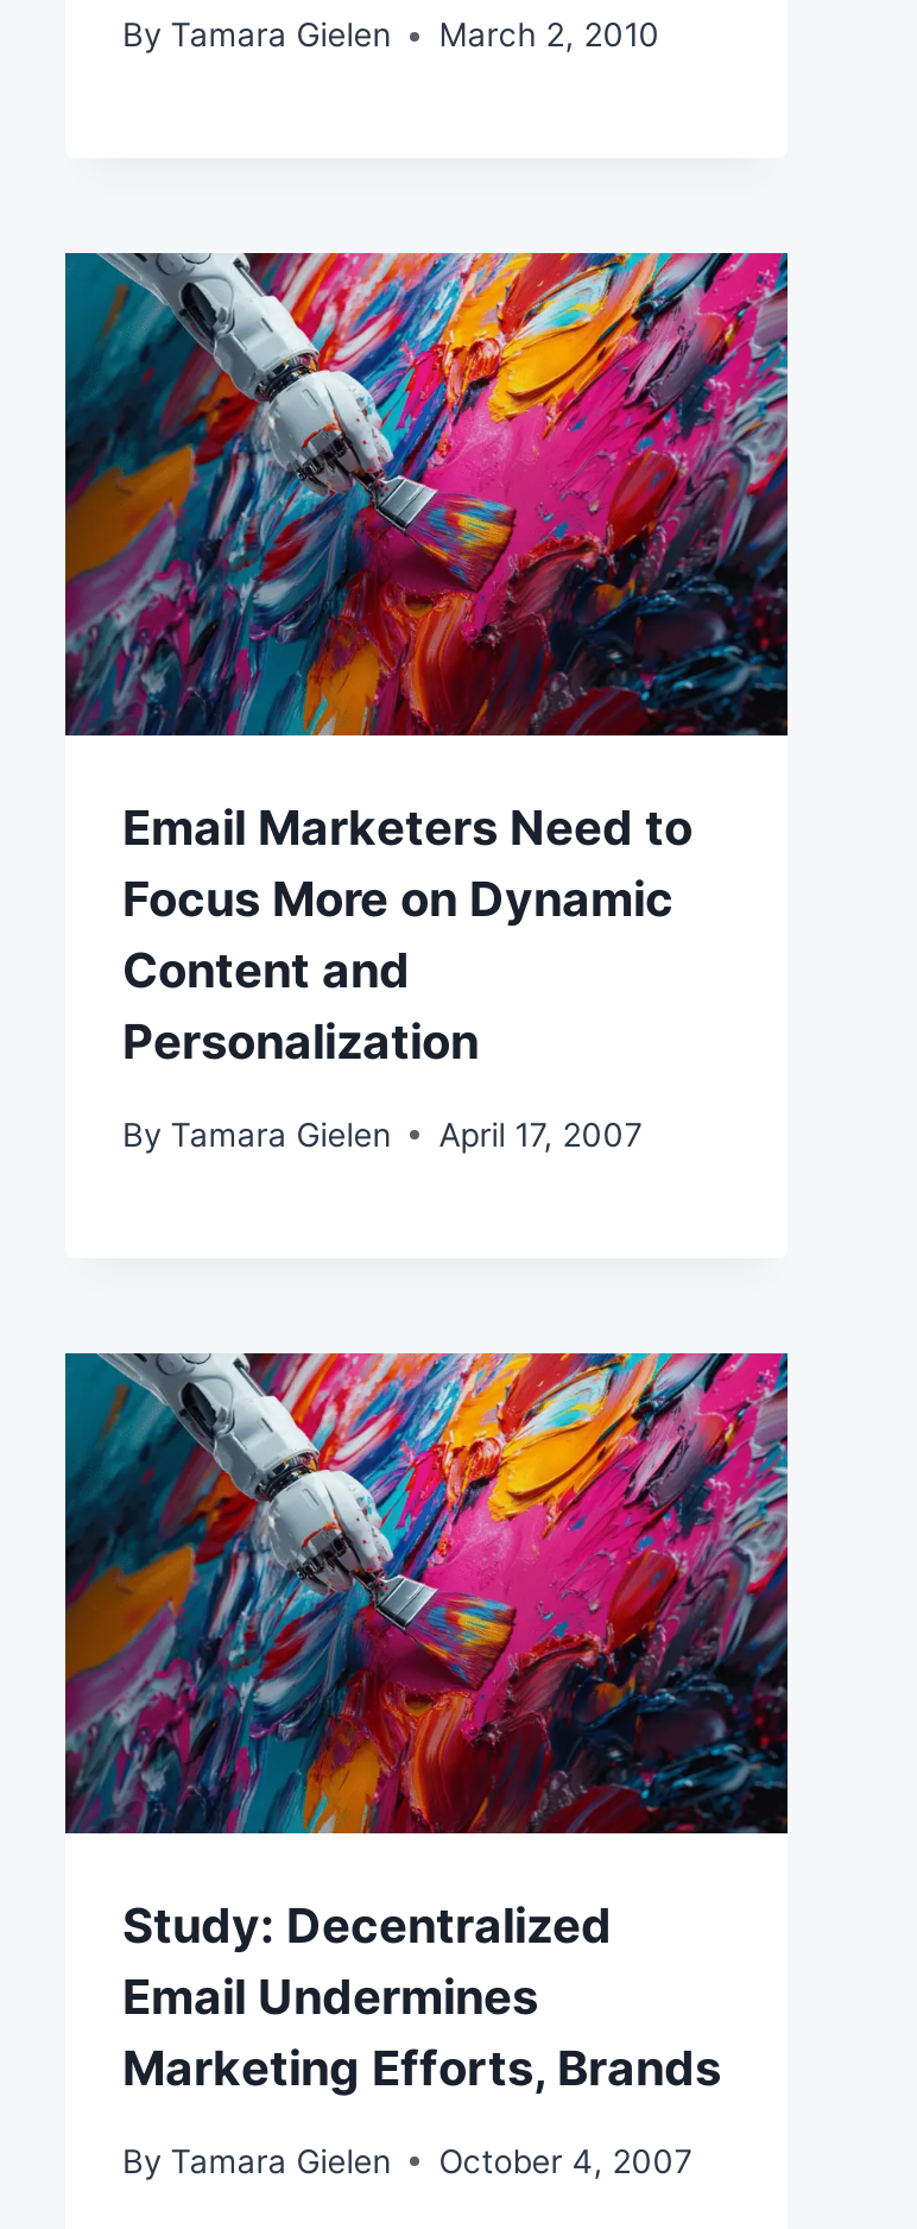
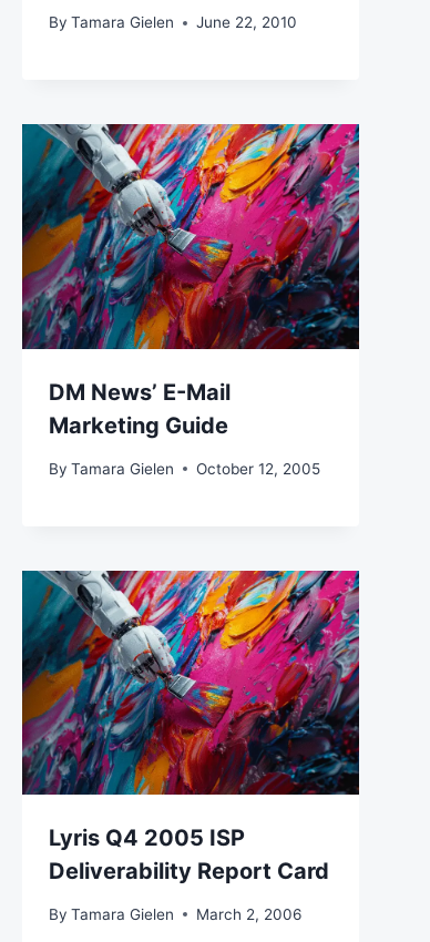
- By Tamara Gielen March 2, 2010
+ By Tamara Gielen June 22, 2010

- Email Marketers Need to
- Focus More on Dynamic
- Content and
- Personalization
+ DM News’ E-Mail
+ Marketing Guide

- By Tamara Gielen April 17, 2007
+ By Tamara Gielen October 12, 2005

- Study: Decentralized
- Email Undermines
- Marketing Efforts, Brands
+ Lyris Q4 2005 ISP
+ Deliverability Report Card

- By Tamara Gielen October 4, 2007
+ By Tamara Gielen March 2, 2006
